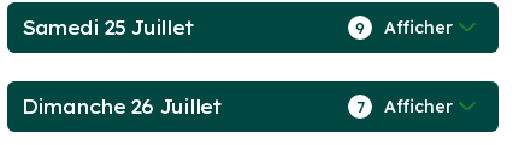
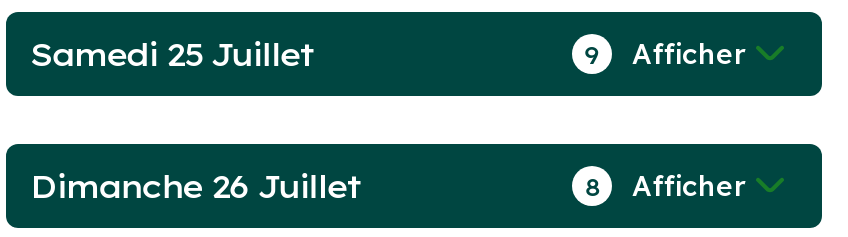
- 7 Afficher
+ 8 Afficher
